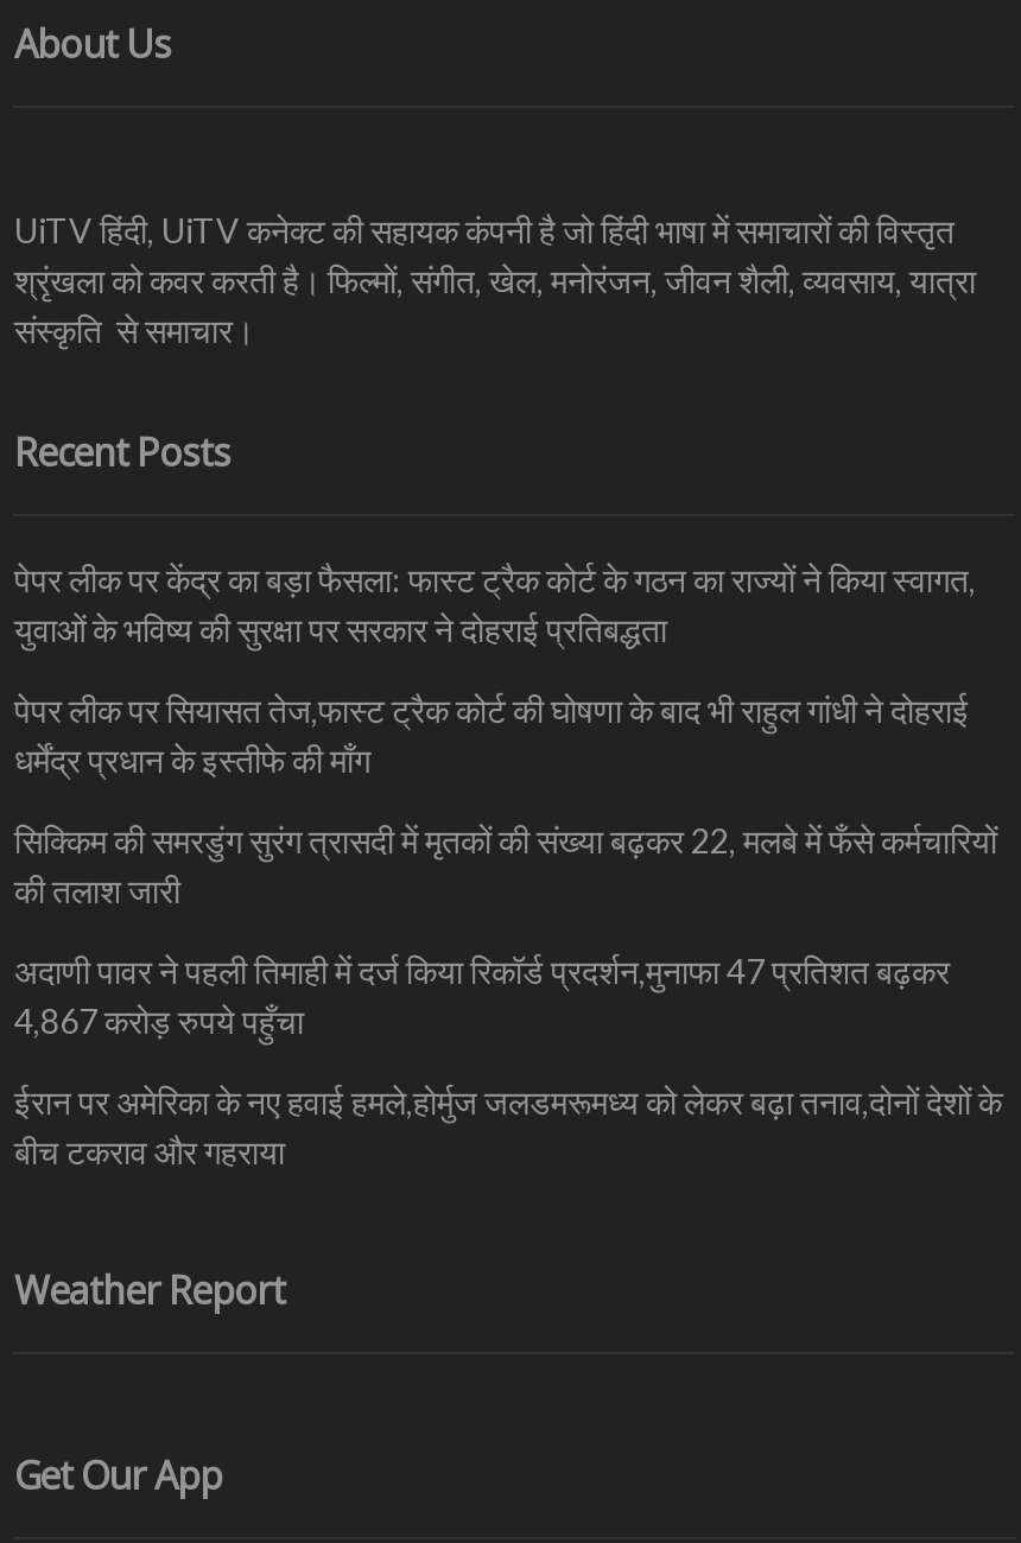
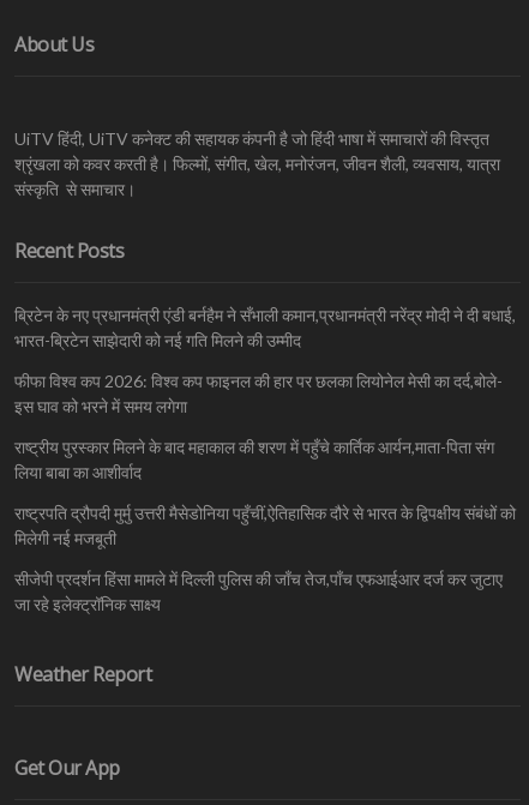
- पेपर लीक पर केंद्र का बड़ा फैसला: फास्ट ट्रैक कोर्ट के गठन का राज्यों ने किया स्वागत,
- युवाओं के भविष्य की सुरक्षा पर सरकार ने दोहराई प्रतिबद्धता
+ ब्रिटेन के नए प्रधानमंत्री एंडी बर्नहैम ने सँभाली कमान,प्रधानमंत्री नरेंद्र मोदी ने दी बधाई,
+ भारत-ब्रिटेन साझेदारी को नई गति मिलने की उम्मीद

- पेपर लीक पर सियासत तेज,फास्ट ट्रैक कोर्ट की घोषणा के बाद भी राहुल गांधी ने दोहराई
- धर्मेंद्र प्रधान के इस्तीफे की माँग
+ फीफा विश्व कप 2026: विश्व कप फाइनल की हार पर छलका लियोनेल मेसी का दर्द,बोले-
+ इस घाव को भरने में समय लगेगा

- सिक्किम की समरडुंग सुरंग त्रासदी में मृतकों की संख्या बढ़कर 22, मलबे में फँसे कर्मचारियों
- की तलाश जारी
+ राष्ट्रीय पुरस्कार मिलने के बाद महाकाल की शरण में पहुँचे कार्तिक आर्यन,माता-पिता संग
+ लिया बाबा का आशीर्वाद

- अदाणी पावर ने पहली तिमाही में दर्ज किया रिकॉर्ड प्रदर्शन,मुनाफा 47 प्रतिशत बढ़कर
- 4,867 करोड़ रुपये पहुँचा
+ राष्ट्रपति द्रौपदी मुर्मु उत्तरी मैसेडोनिया पहुँचीं,ऐतिहासिक दौरे से भारत के द्विपक्षीय संबंधों को
+ मिलेगी नई मजबूती

- ईरान पर अमेरिका के नए हवाई हमले,होर्मुज जलडमरूमध्य को लेकर बढ़ा तनाव,दोनों देशों के
- बीच टकराव और गहराया
+ सीजेपी प्रदर्शन हिंसा मामले में दिल्ली पुलिस की जाँच तेज,पाँच एफआईआर दर्ज कर जुटाए
+ जा रहे इलेक्ट्रॉनिक साक्ष्य
